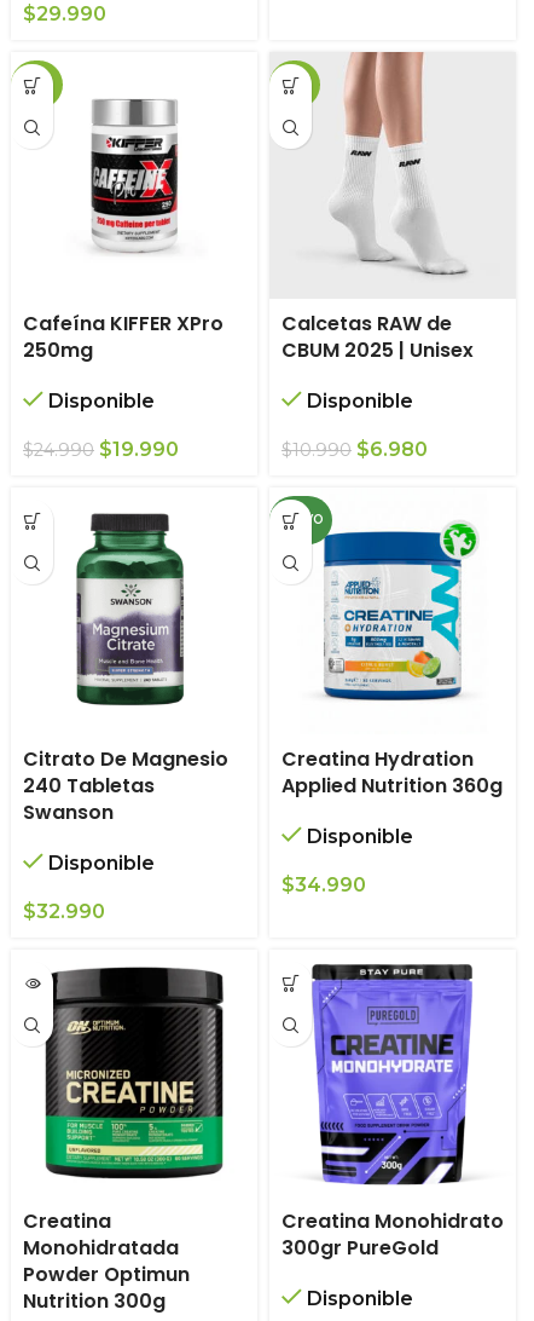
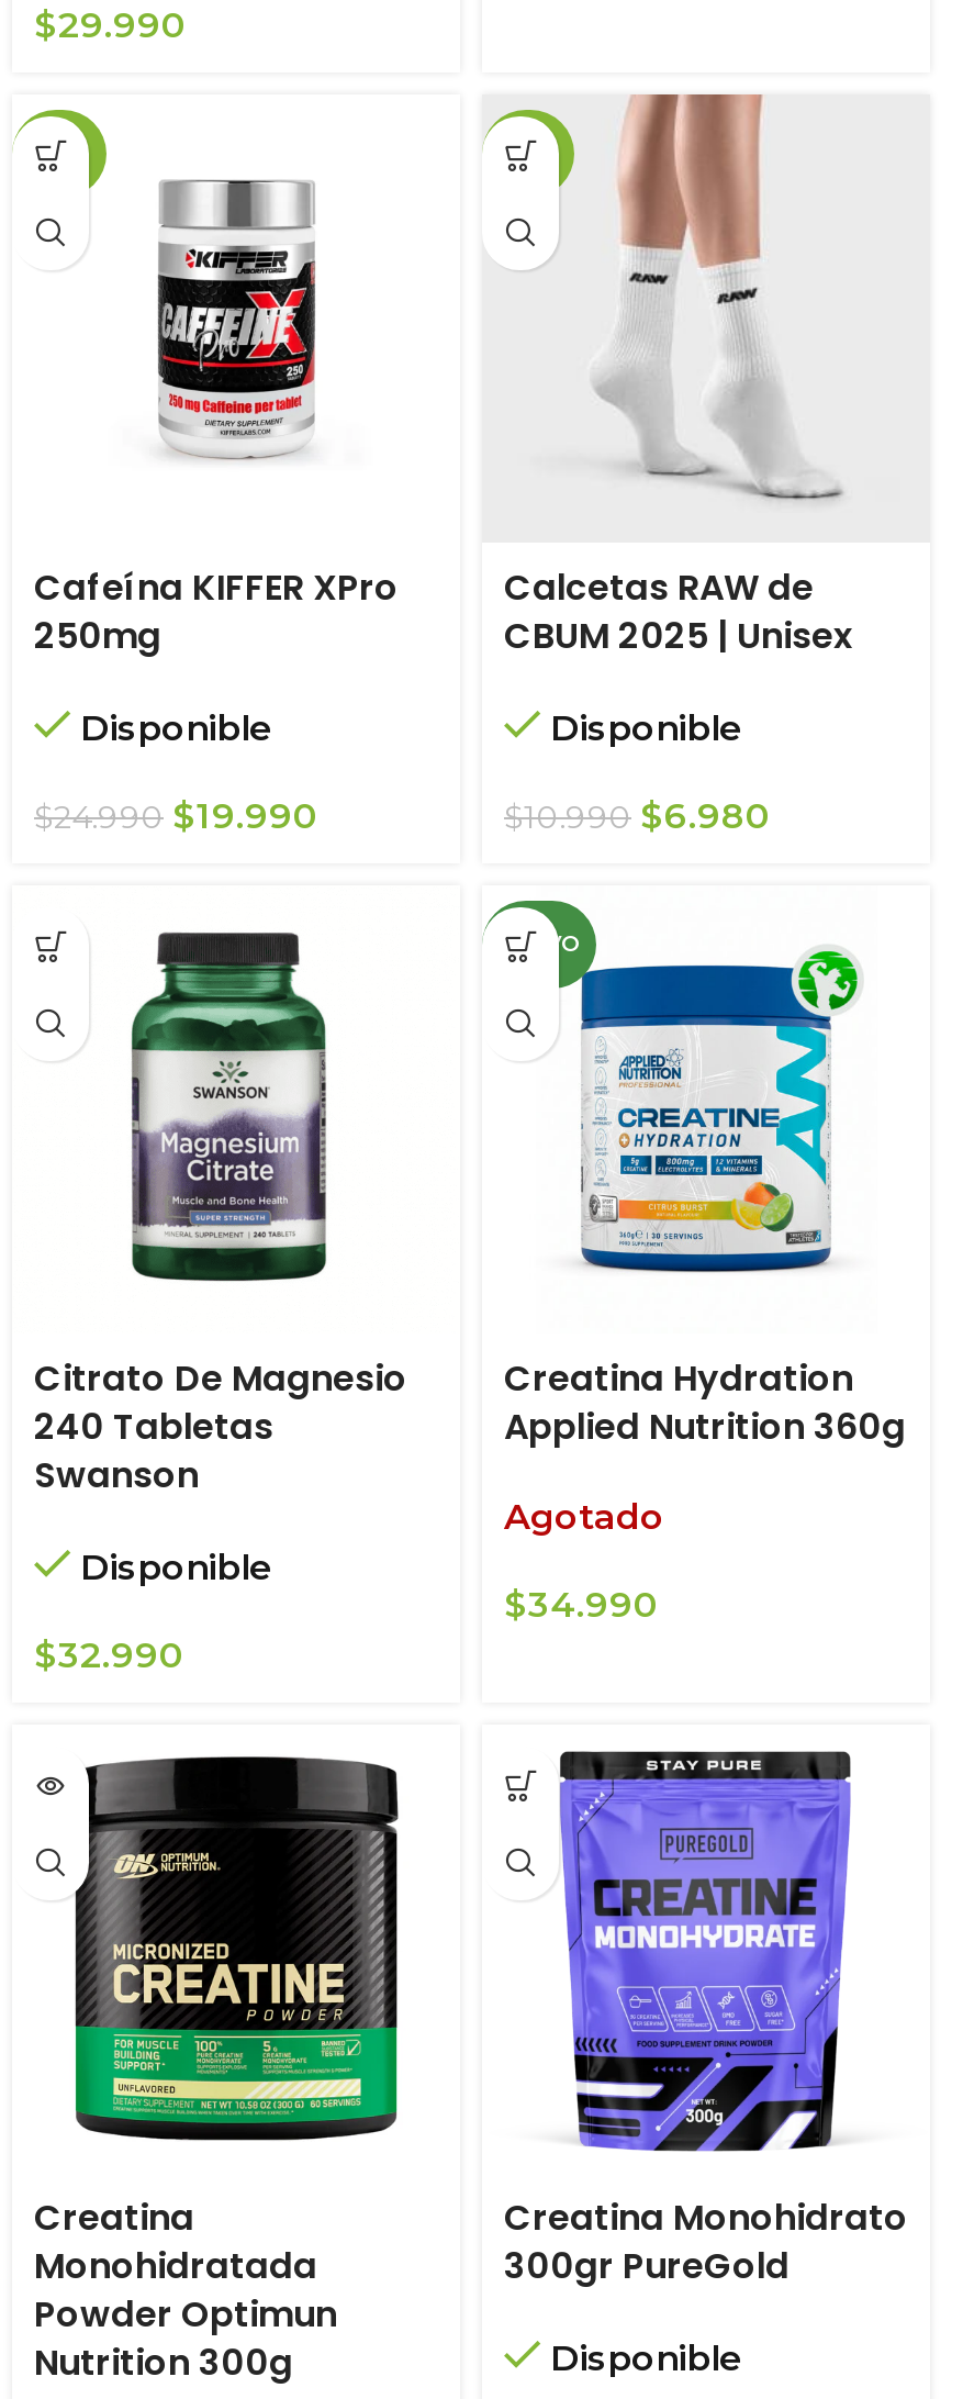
- Disponible
+ Agotado
